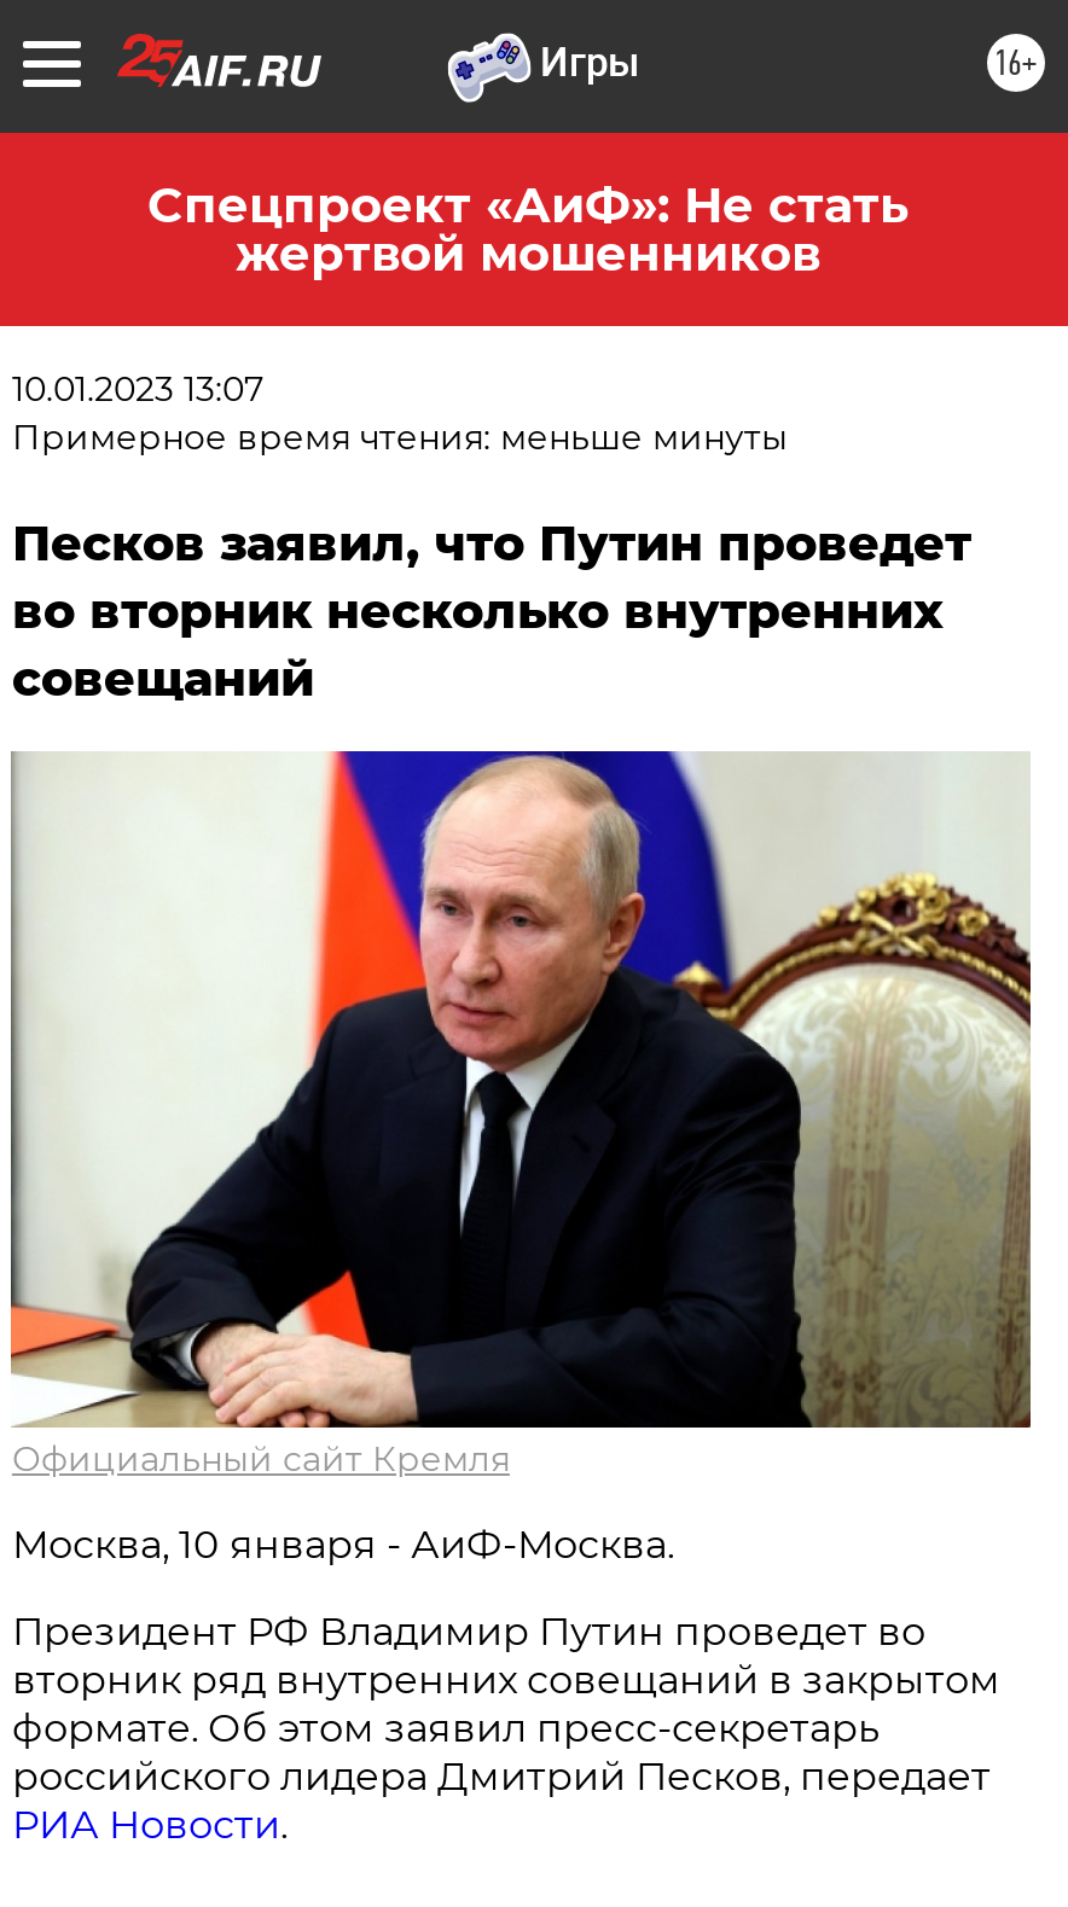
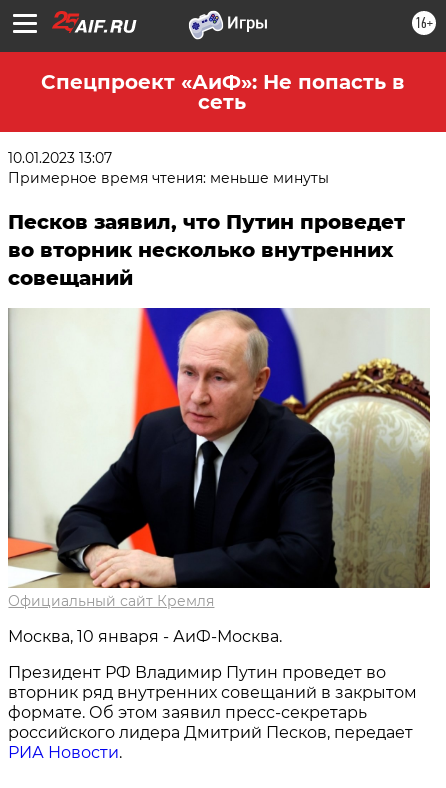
- Спецпроект «АиФ»: Не стать
- жертвой мошенников
+ Спецпроект «АиФ»: Не попасть в
+ сеть
